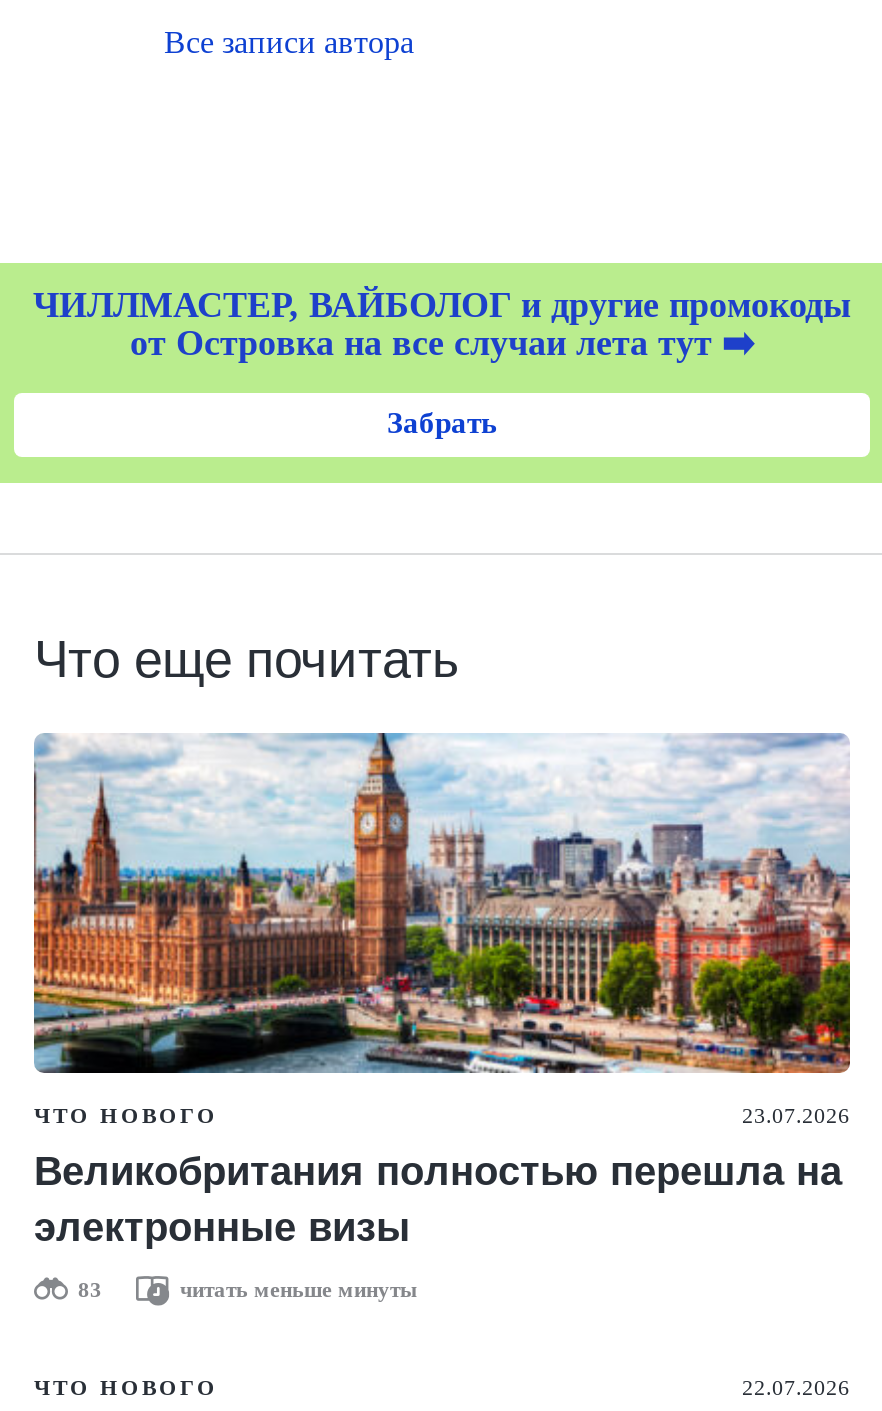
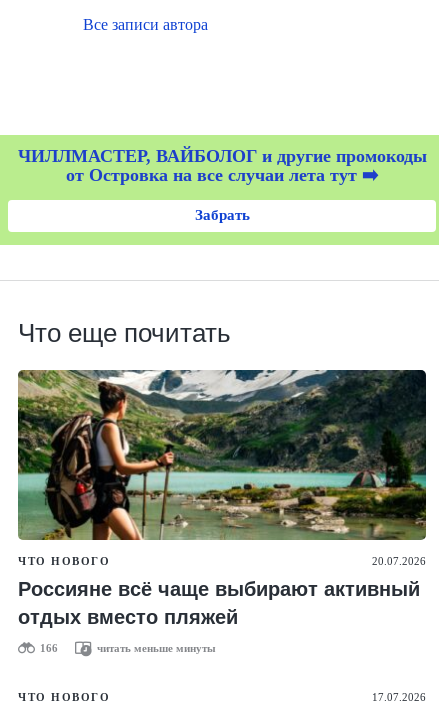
- [image]
- 23.07.2026
+ [image]
+ 20.07.2026

- Великобритания полностью перешла на
- электронные визы
+ Россияне всё чаще выбирают активный
+ отдых вместо пляжей

- 83
+ 166

- 22.07.2026
+ 17.07.2026
